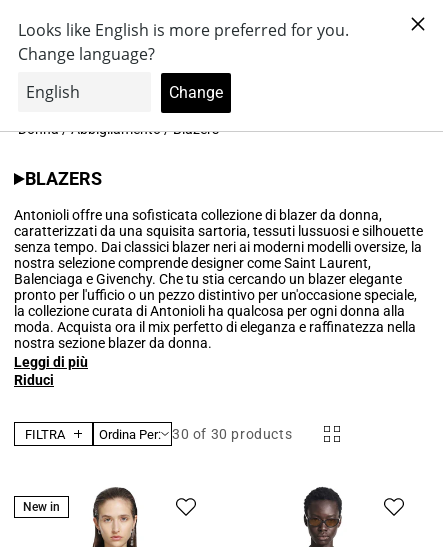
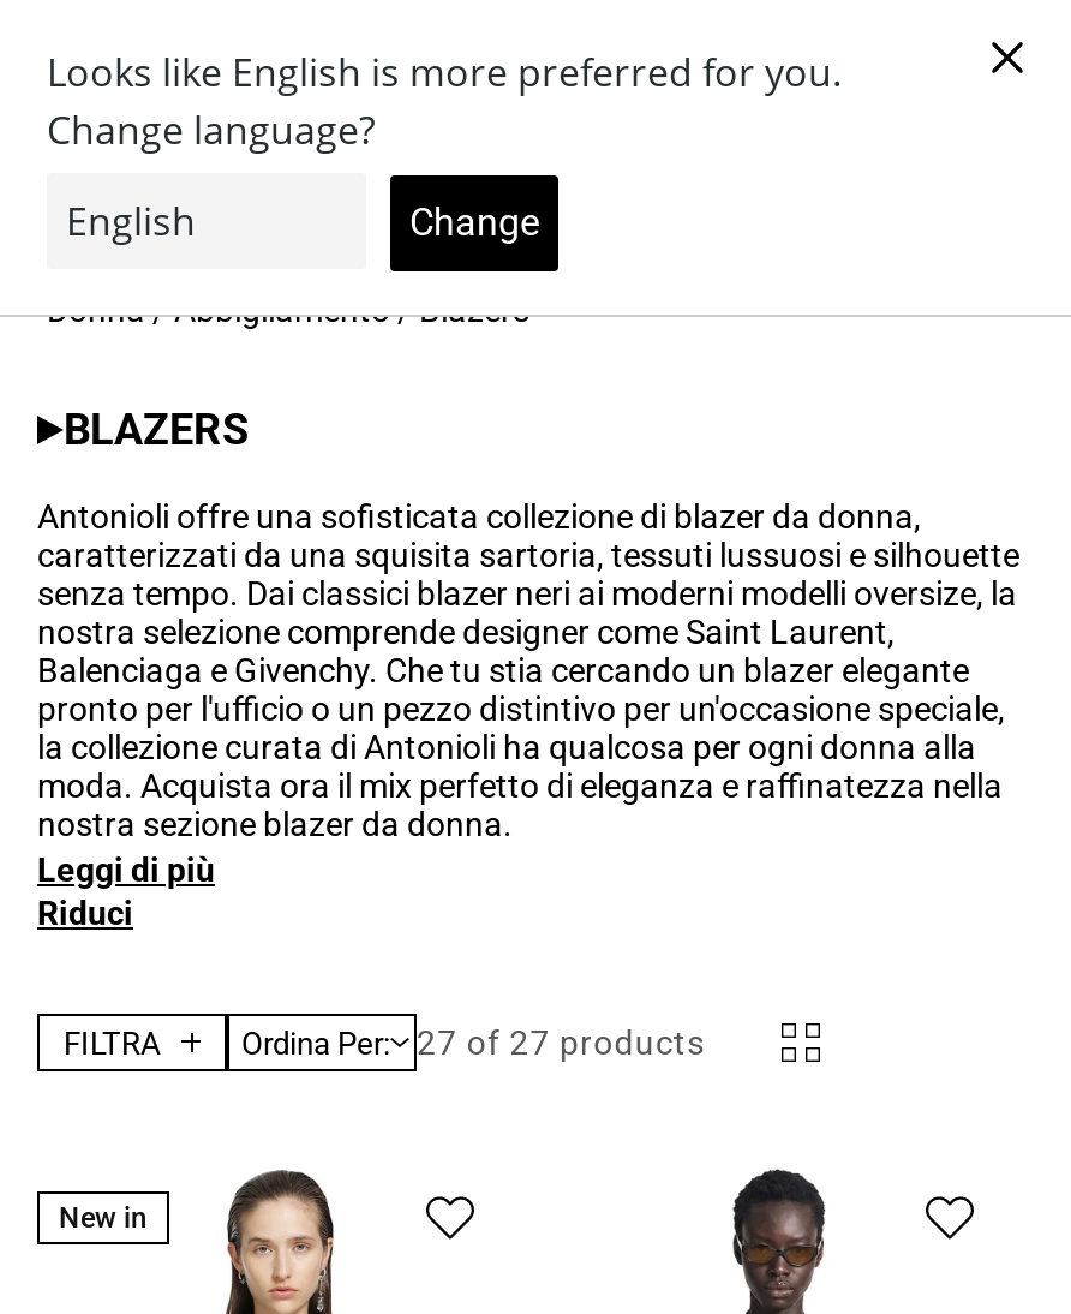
- Ordina Per: 30 of 30 products
+ Ordina Per: 27 of 27 products
